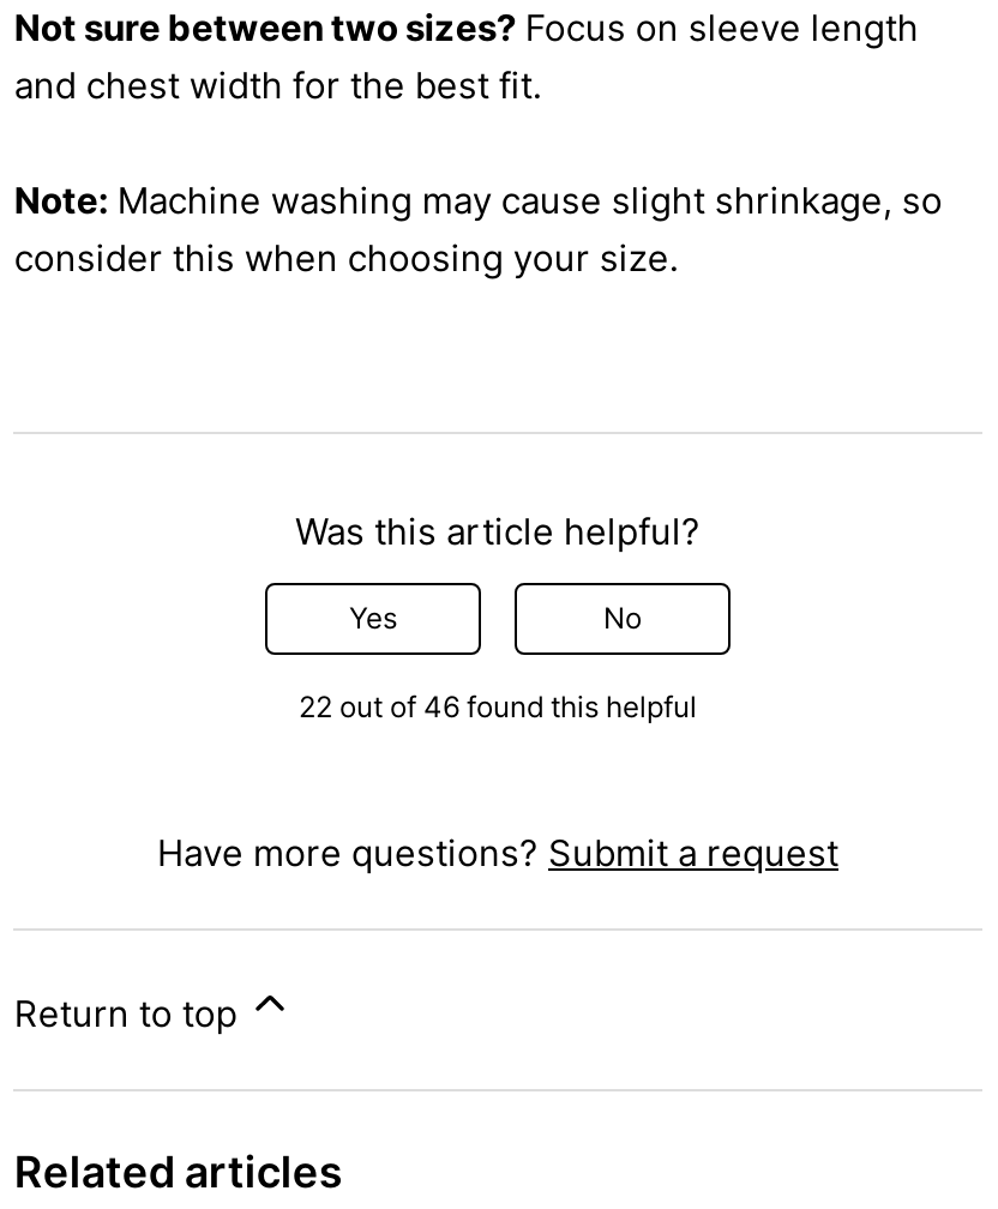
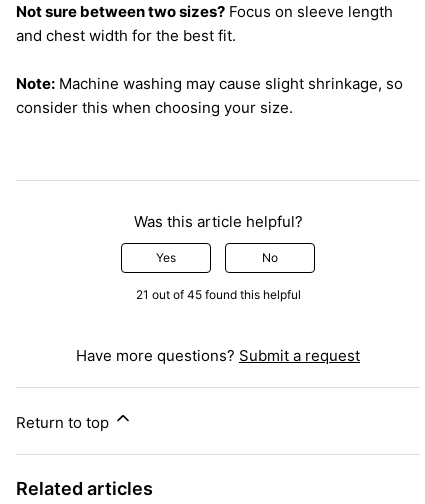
- 22 out of 46 found this helpful
+ 21 out of 45 found this helpful
